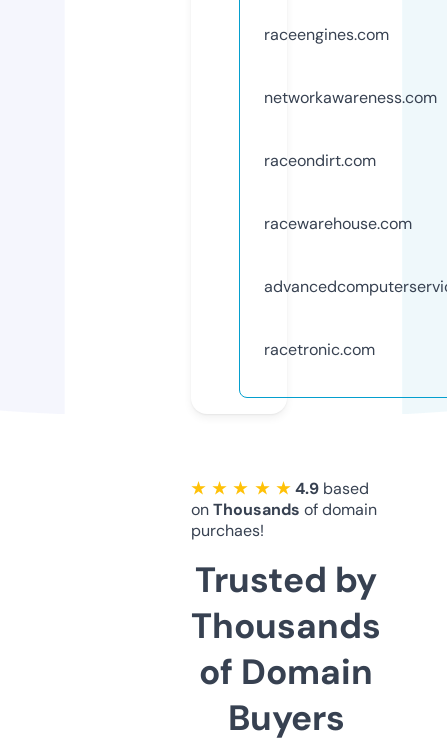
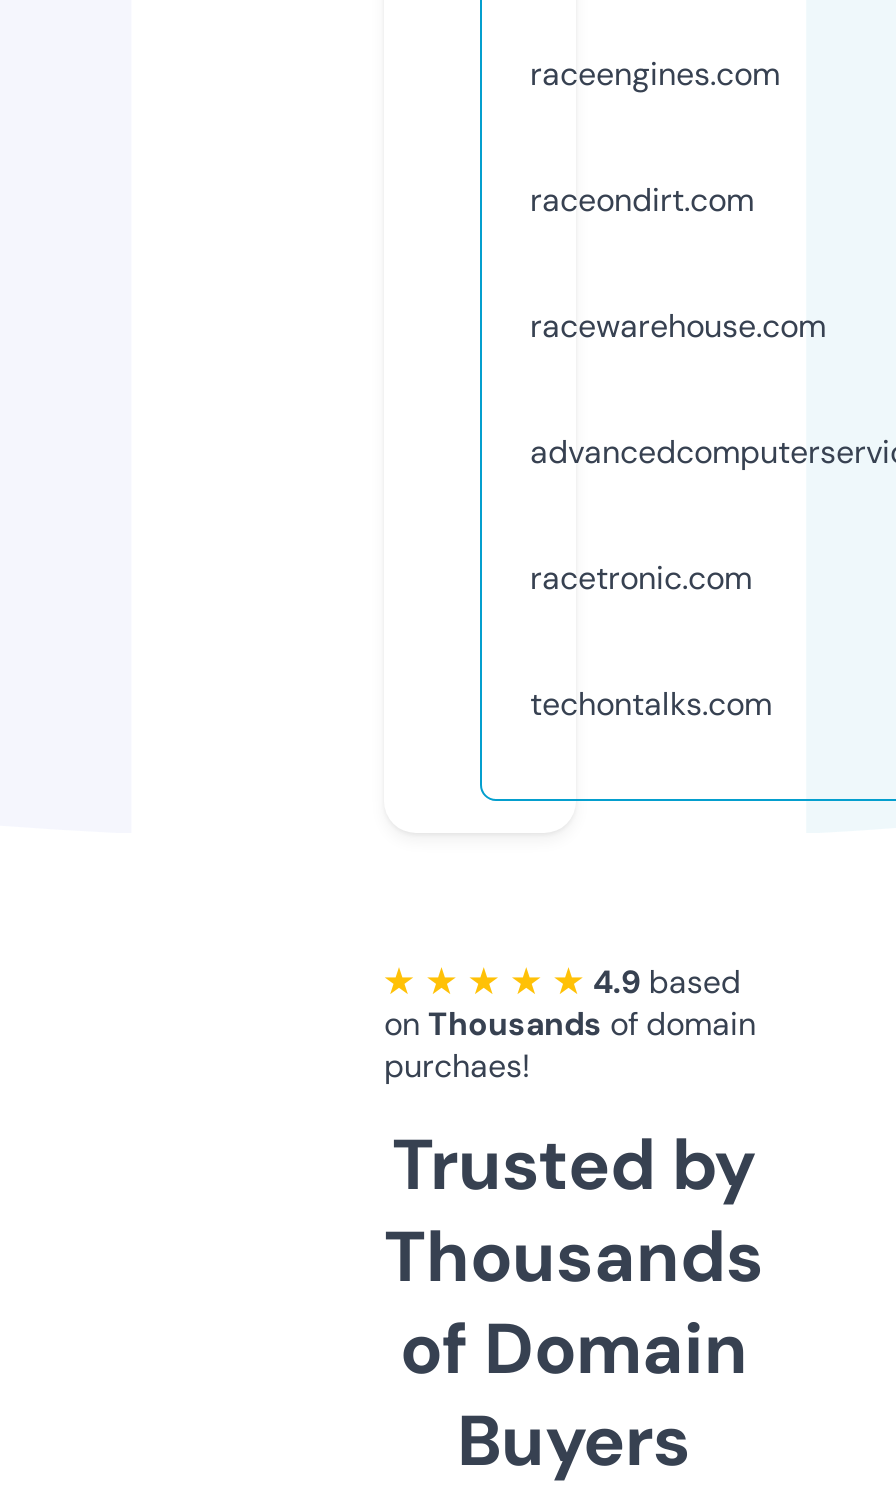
- networkawareness.com

moved up: raceondirt.com | racewarehouse.com | racetronic.com

+ techontalks.com
